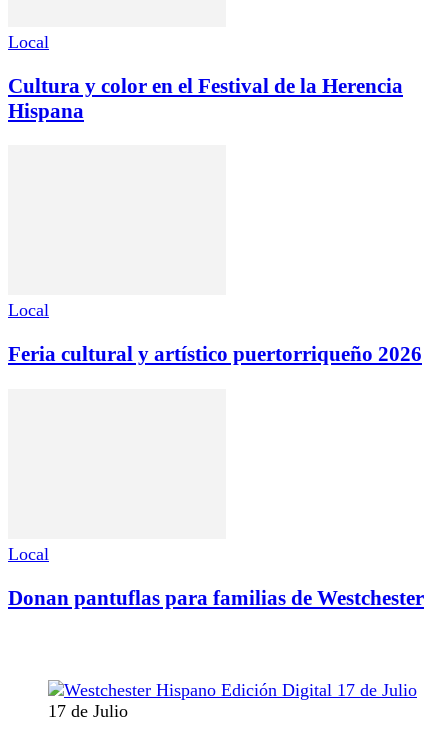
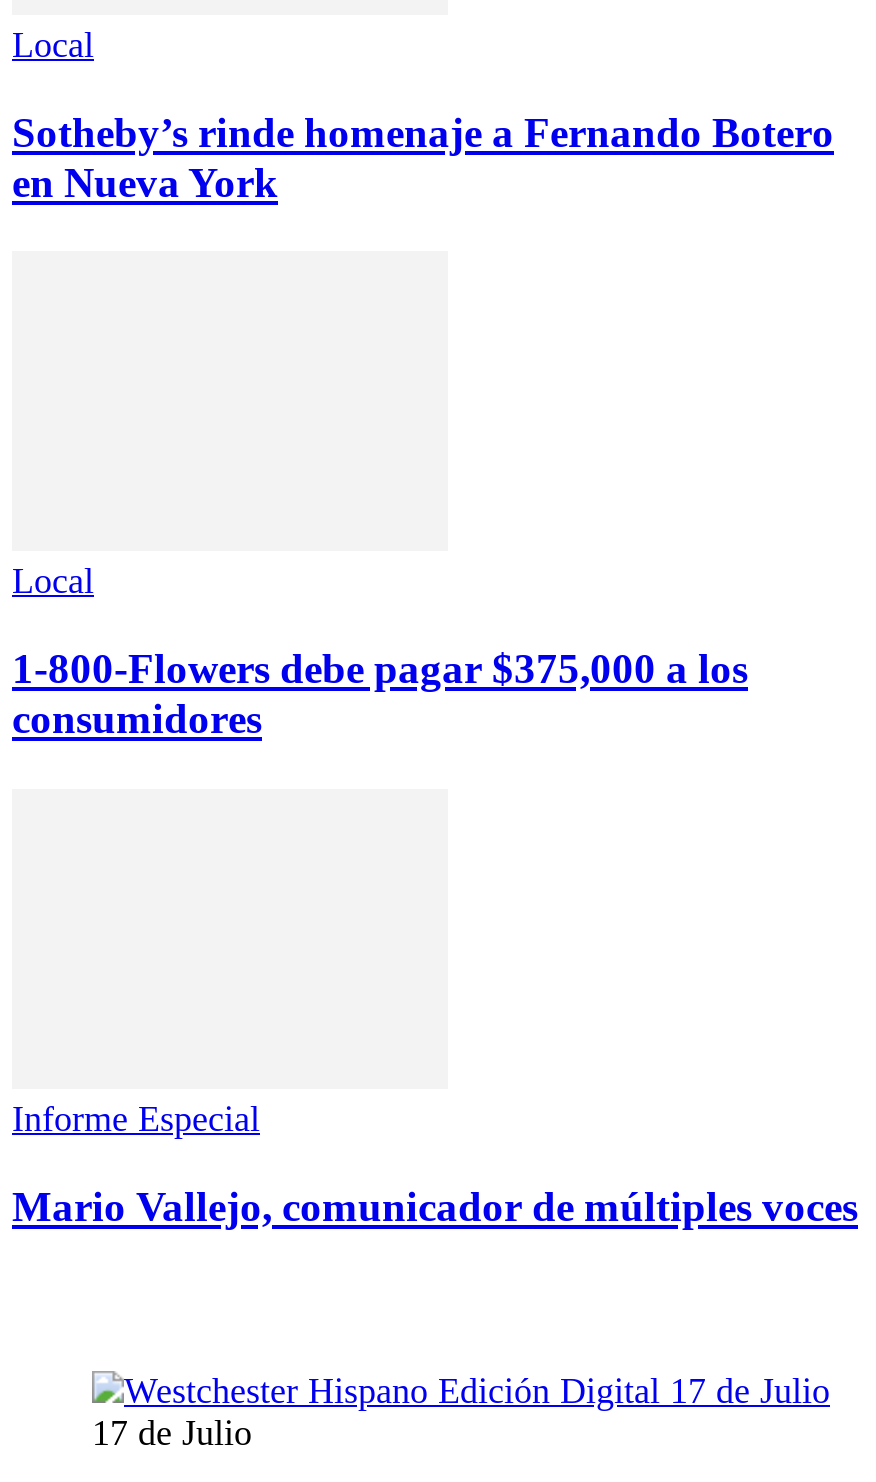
- Cultura y color en el Festival de la Herencia
- Hispana
+ Sotheby’s rinde homenaje a Fernando Botero
+ en Nueva York

- Feria cultural y artístico puertorriqueño 2026
+ 1-800-Flowers debe pagar $375,000 a los
+ consumidores

- Local
+ Informe Especial

- Donan pantuflas para familias de Westchester
+ Mario Vallejo, comunicador de múltiples voces
